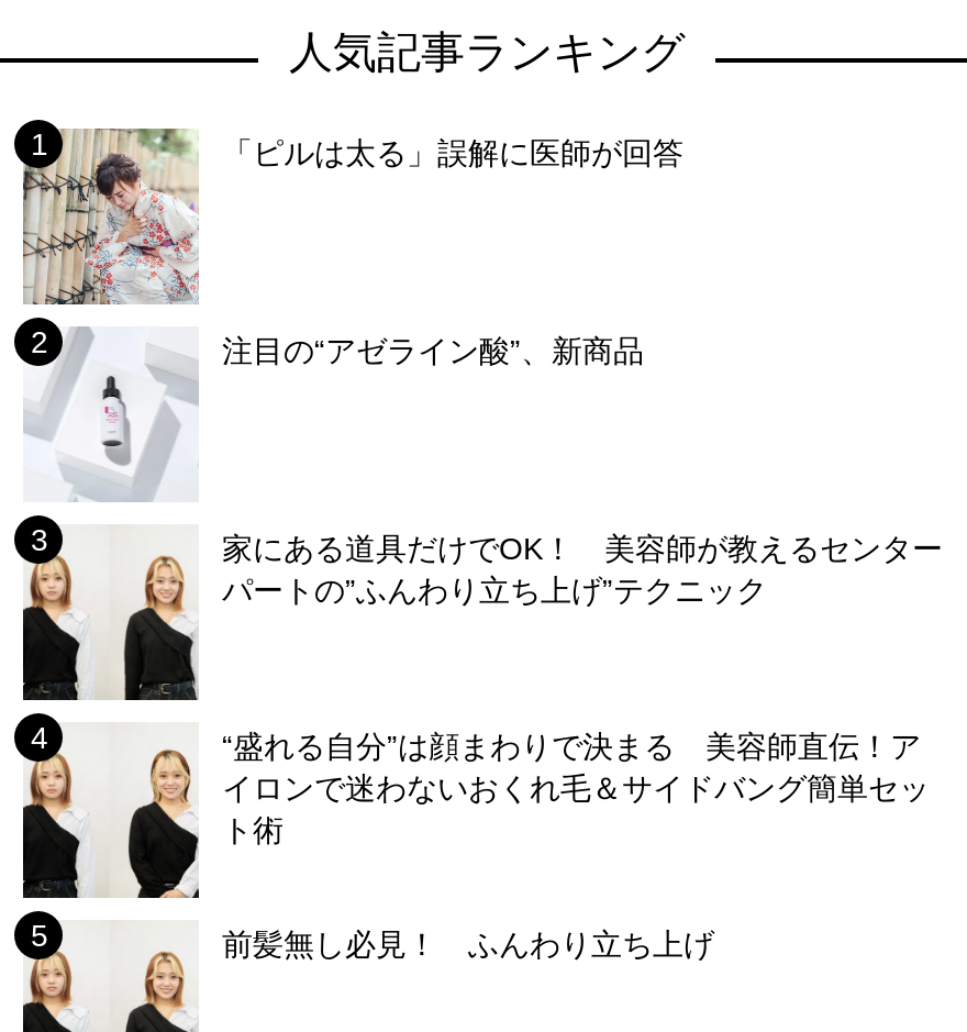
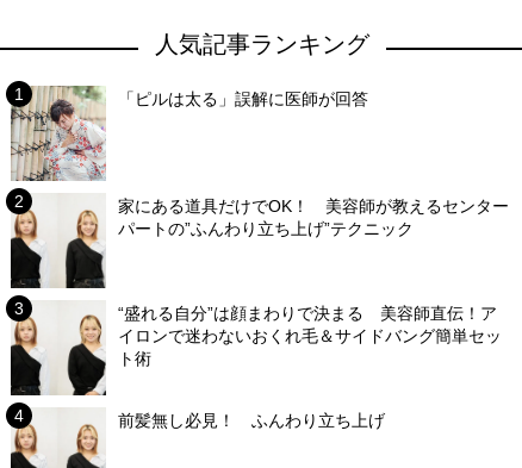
- [image]
- 注目の“アゼライン酸”、新商品
